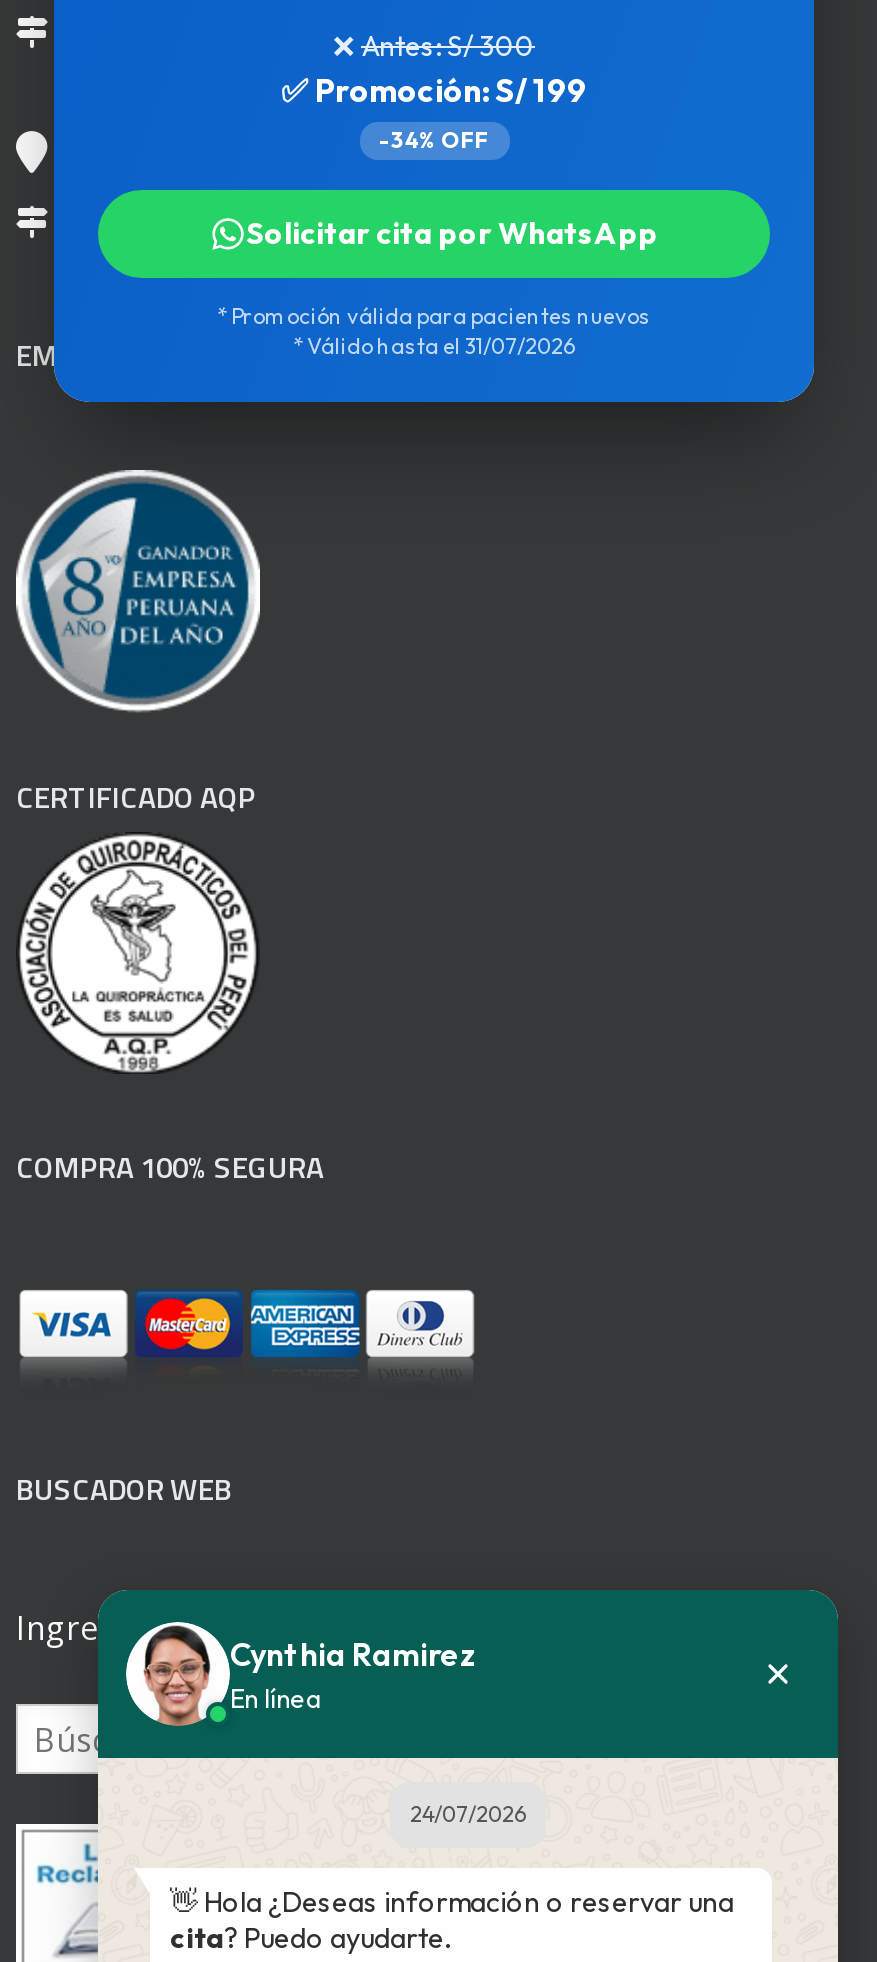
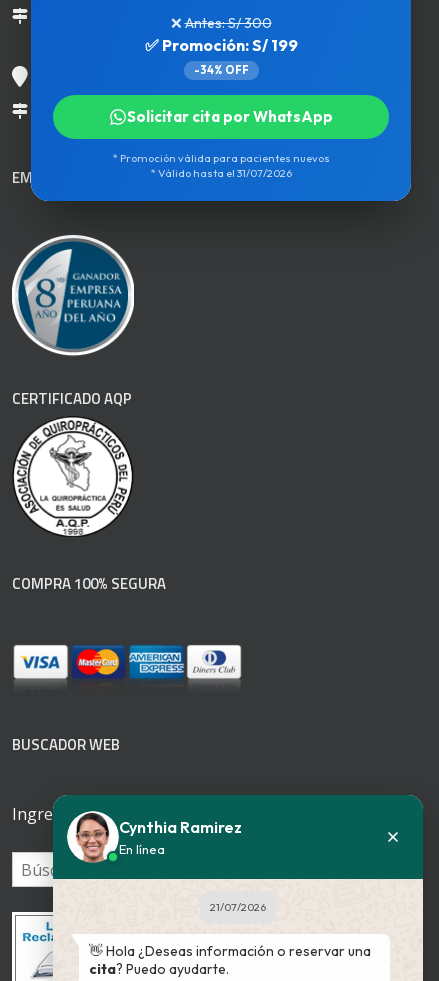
- 24/07/2026
+ 21/07/2026
